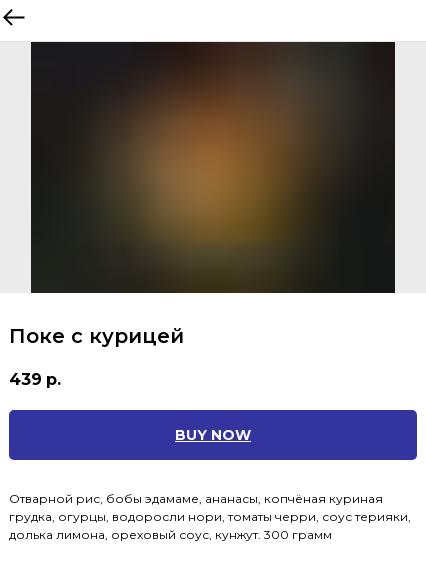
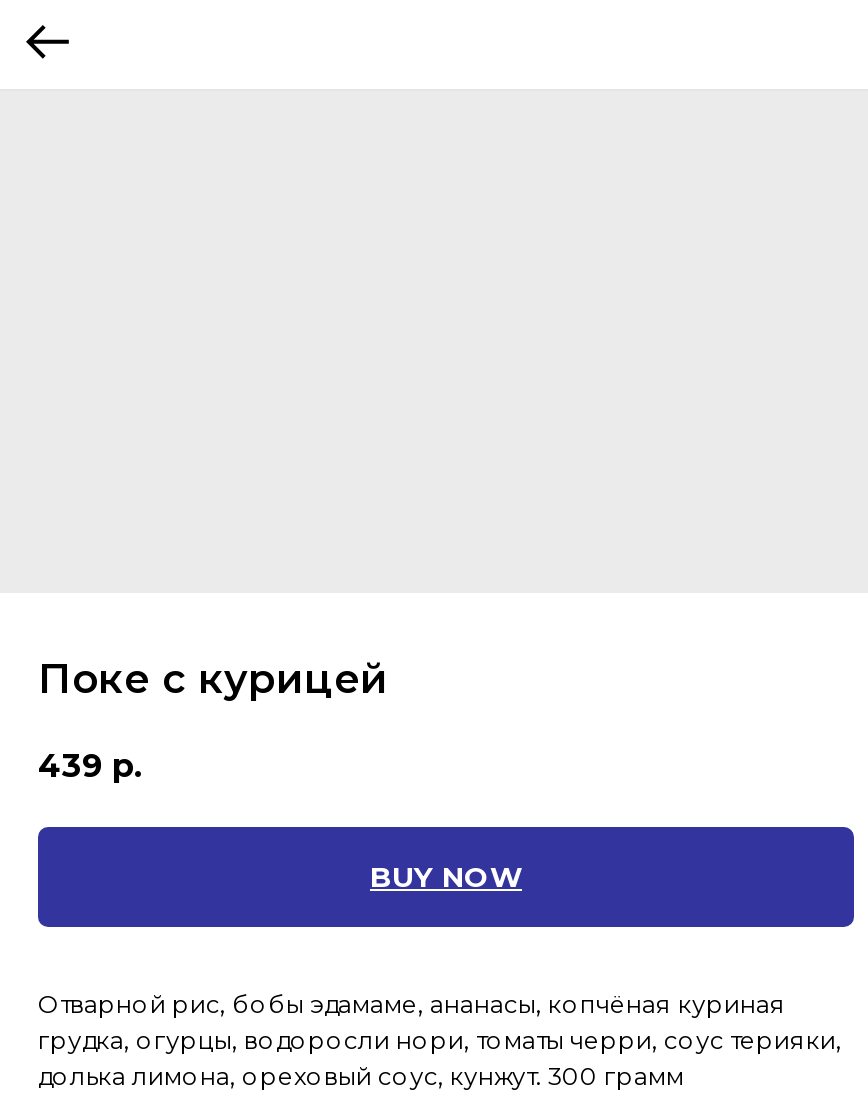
- [image]
